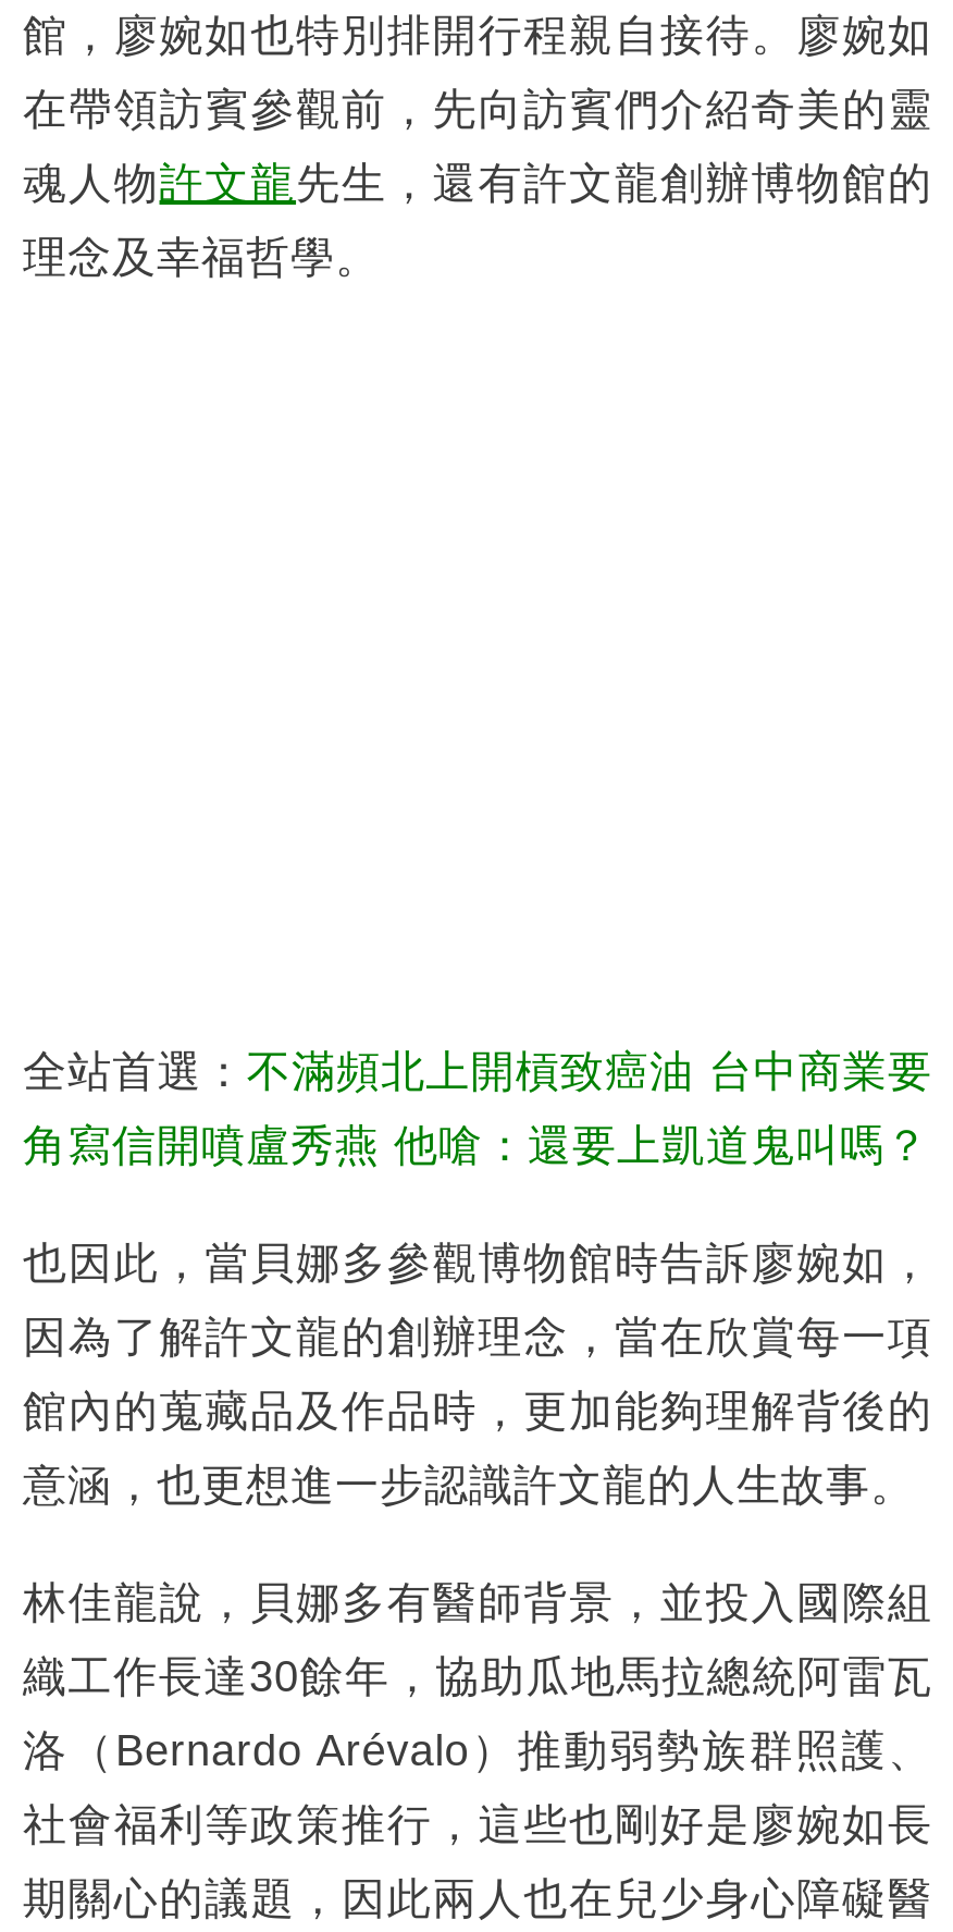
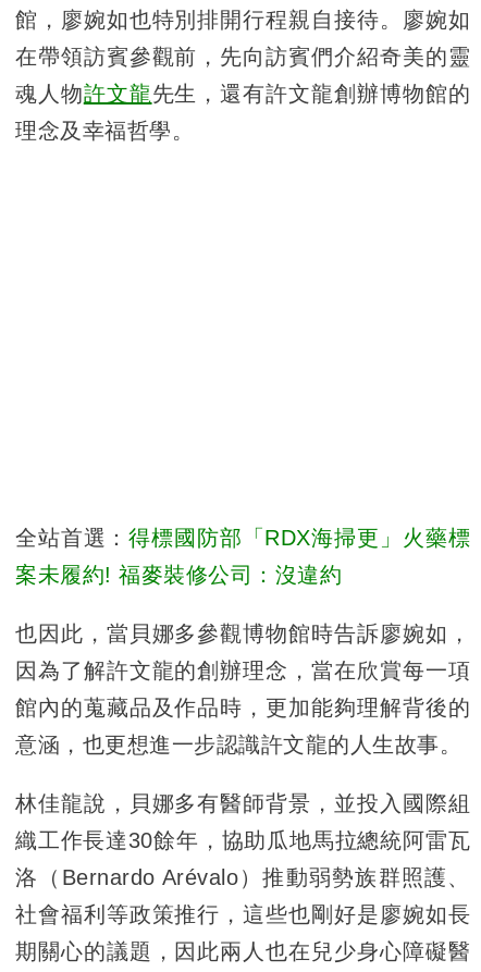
- 全站首選：不滿頻北上開槓致癌油 台中商業要
+ 全站首選：得標國防部「RDX海掃更」火藥標

- 角寫信開噴盧秀燕 他嗆：還要上凱道鬼叫嗎？
+ 案未履約! 福麥裝修公司：沒違約
